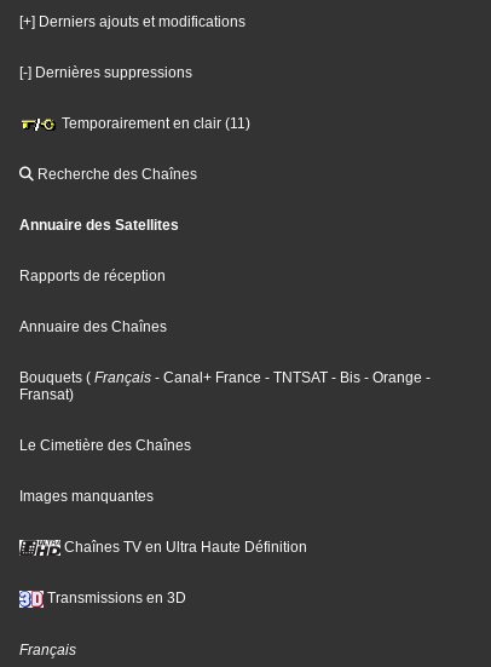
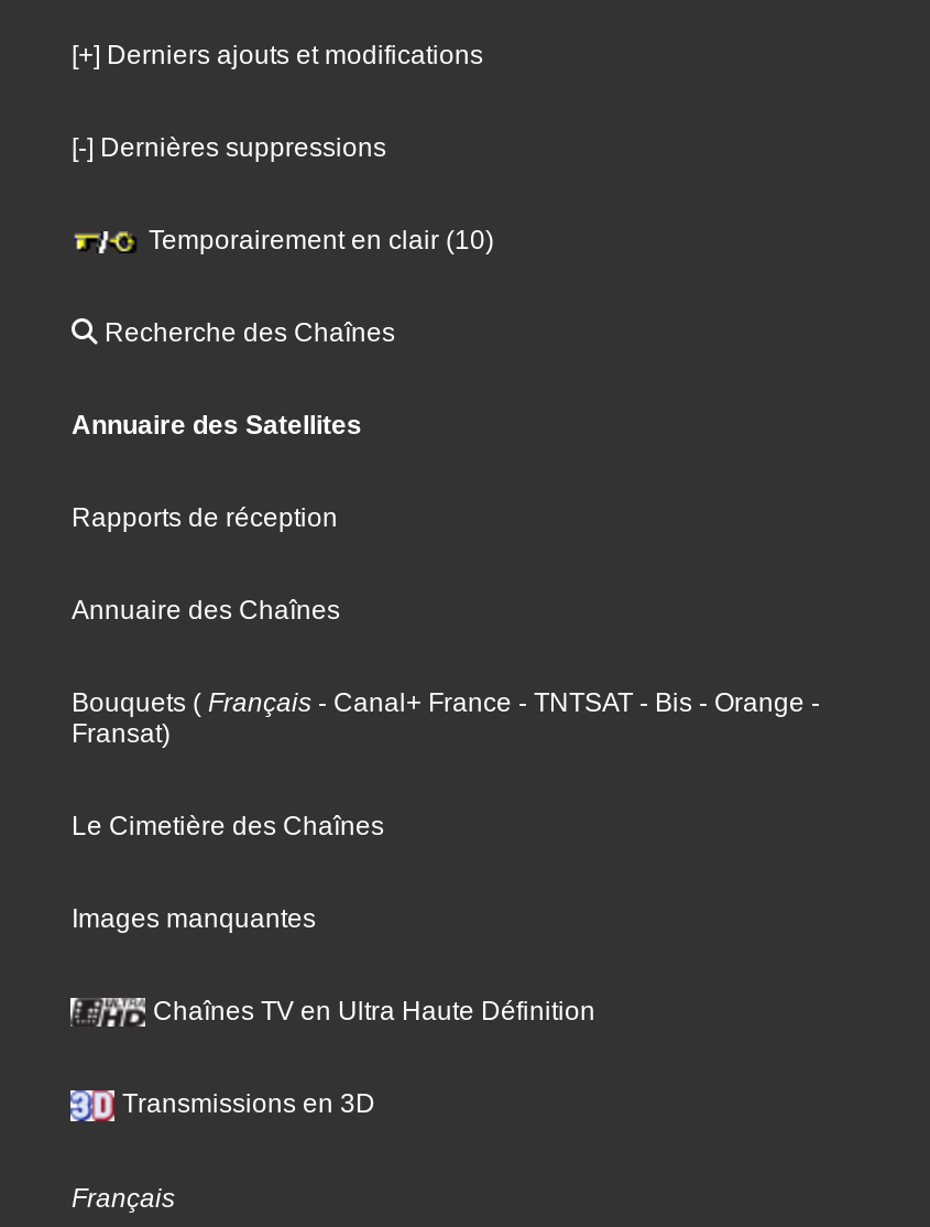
- Temporairement en clair (11)
+ Temporairement en clair (10)
